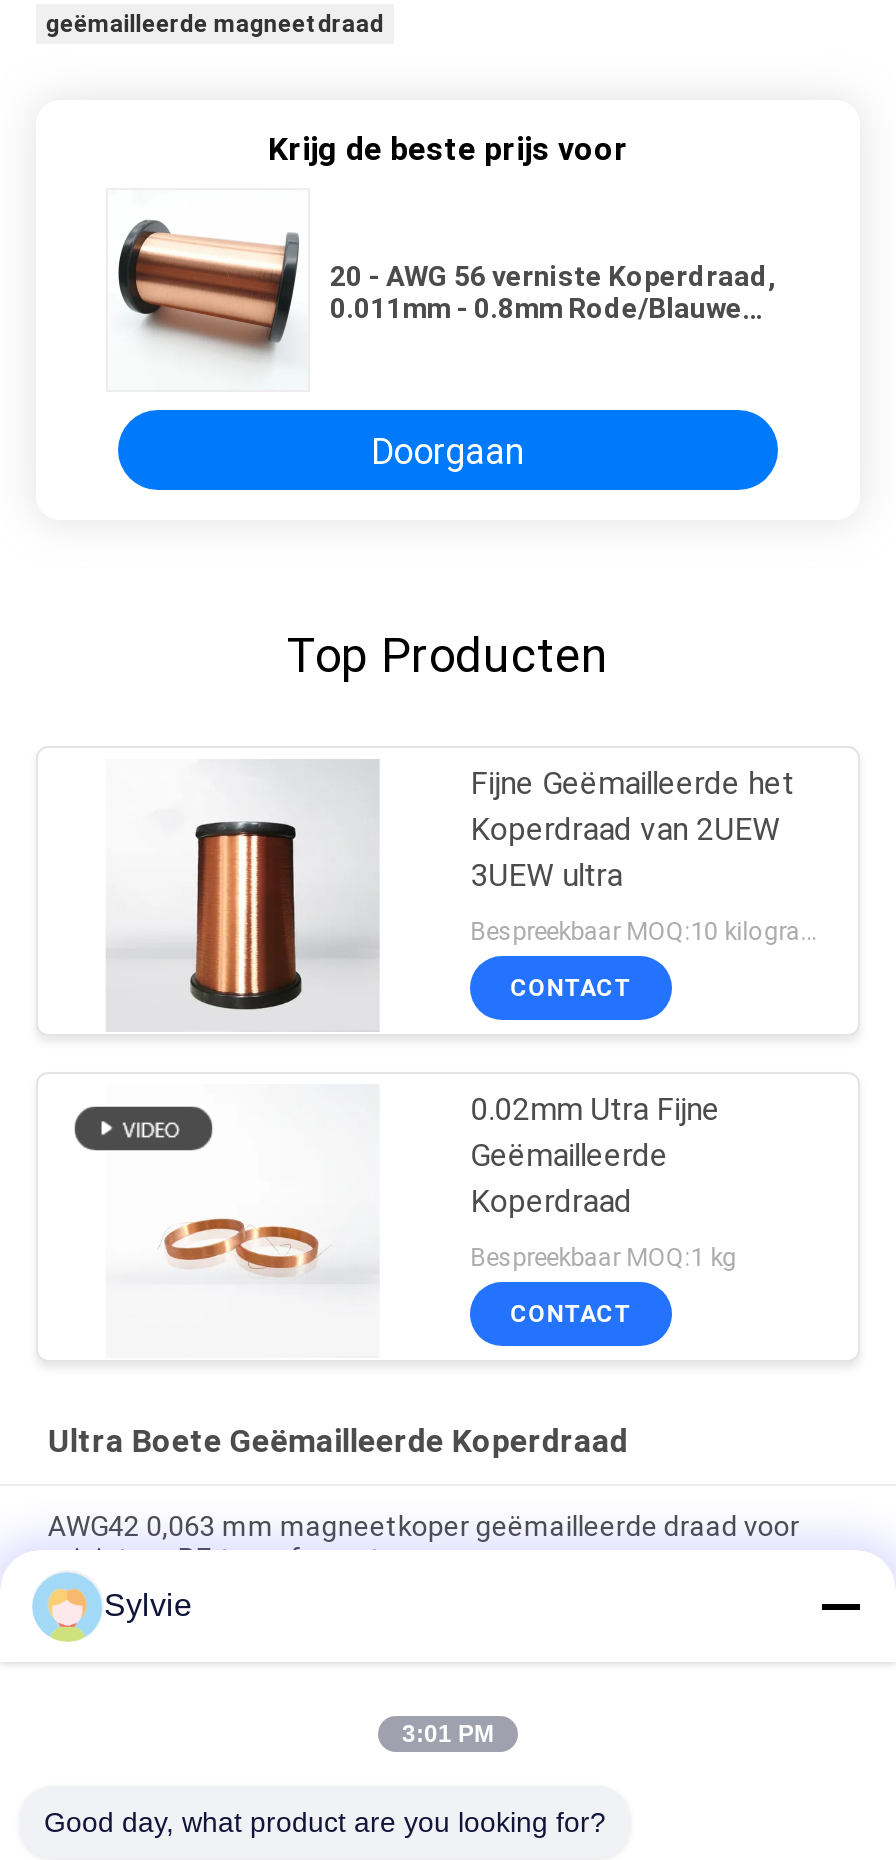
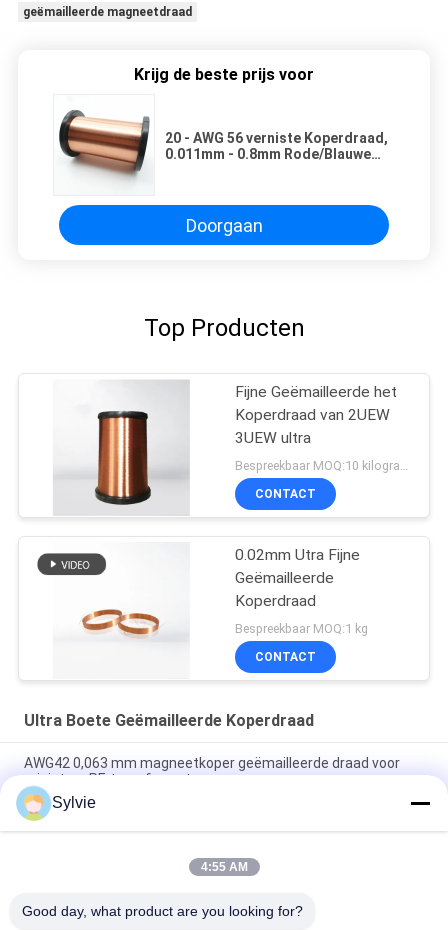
- 3:01 PM
+ 4:55 AM
